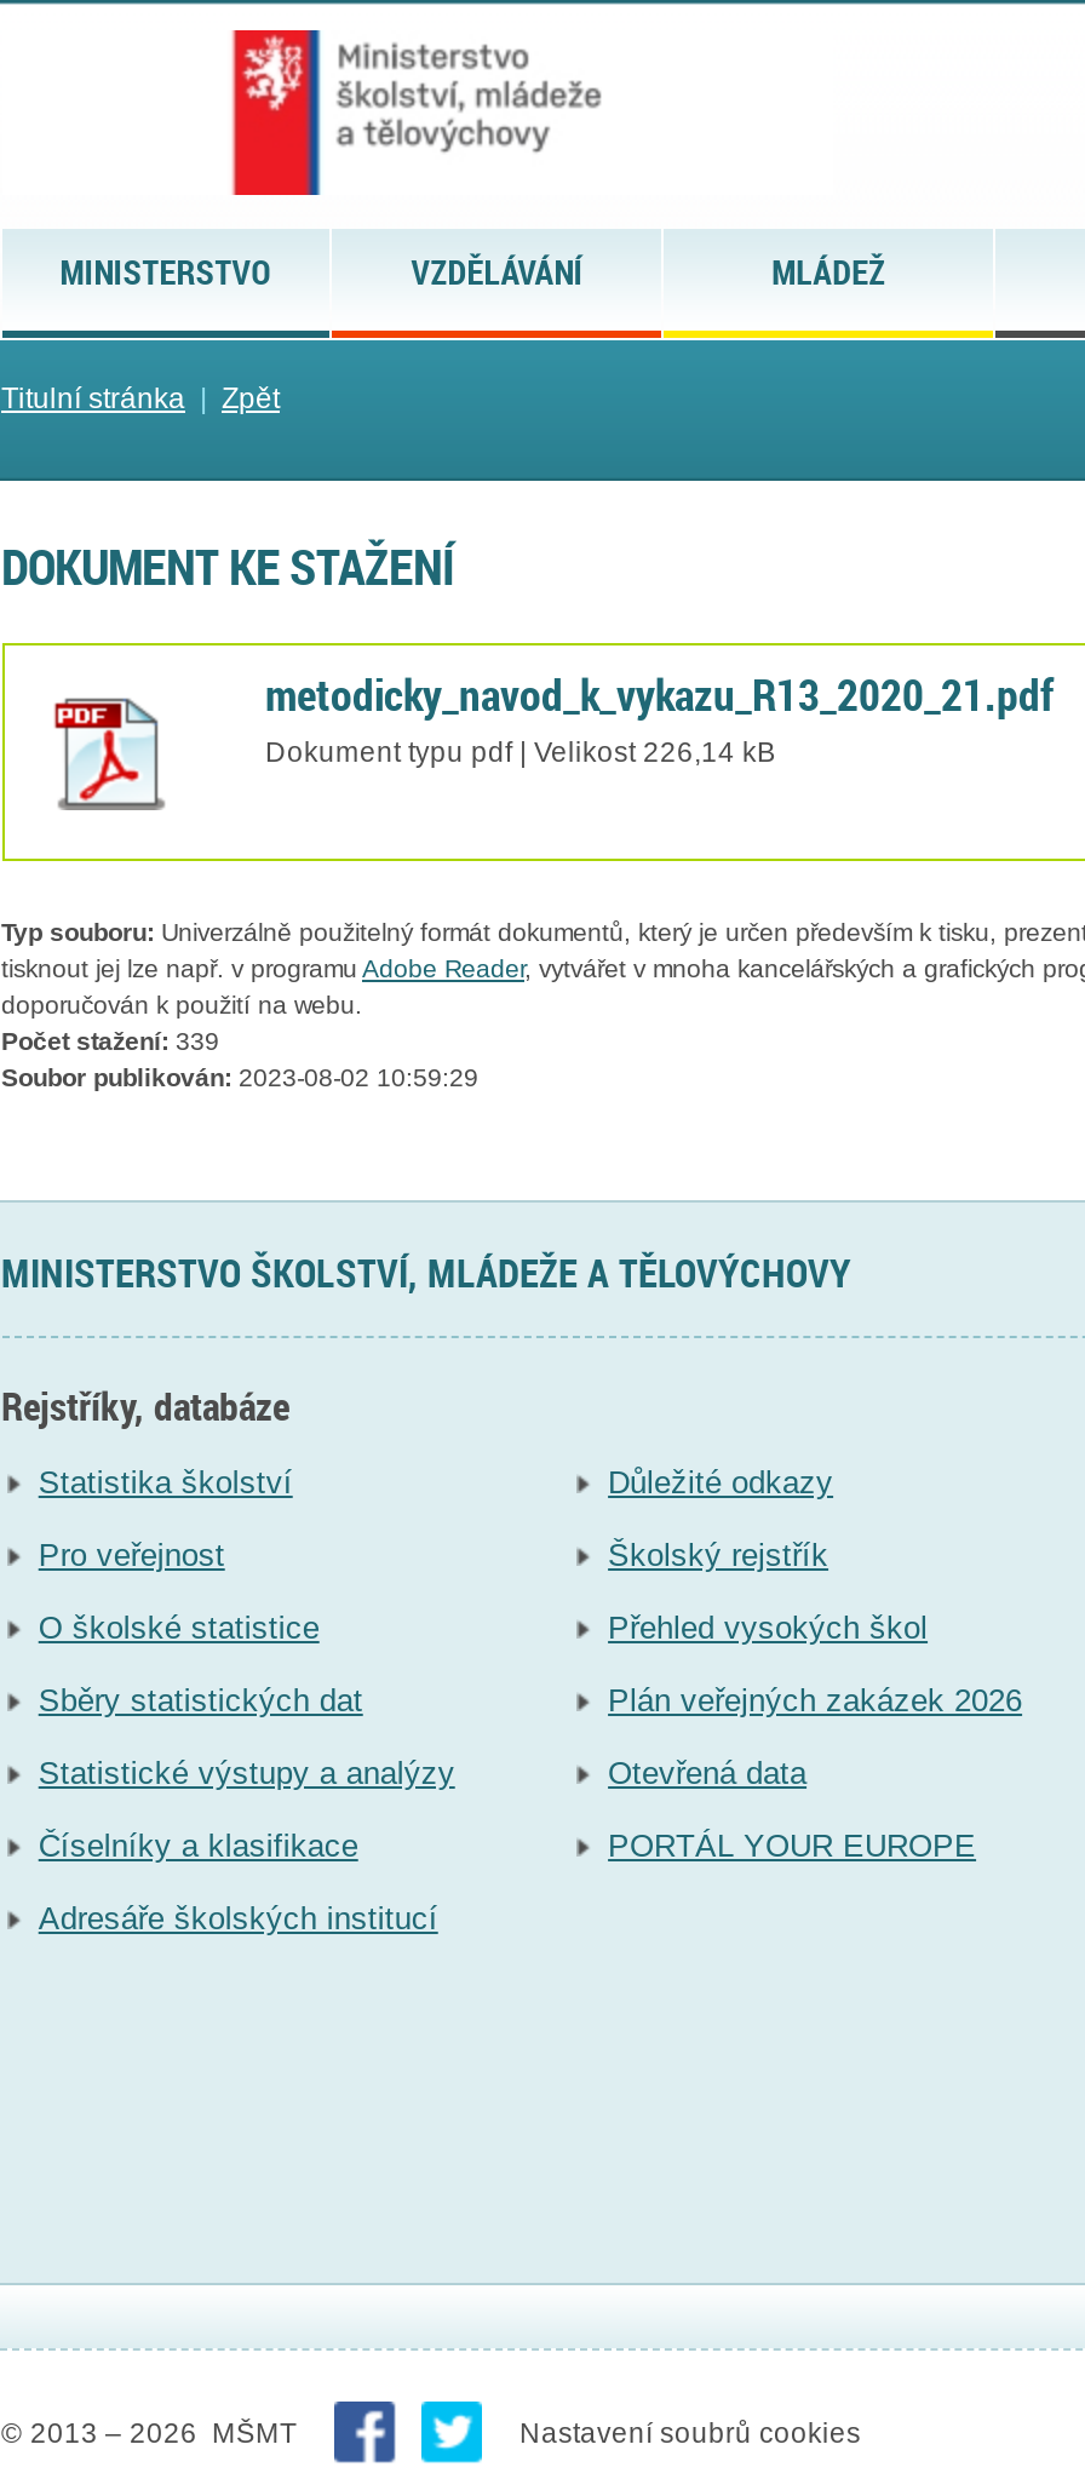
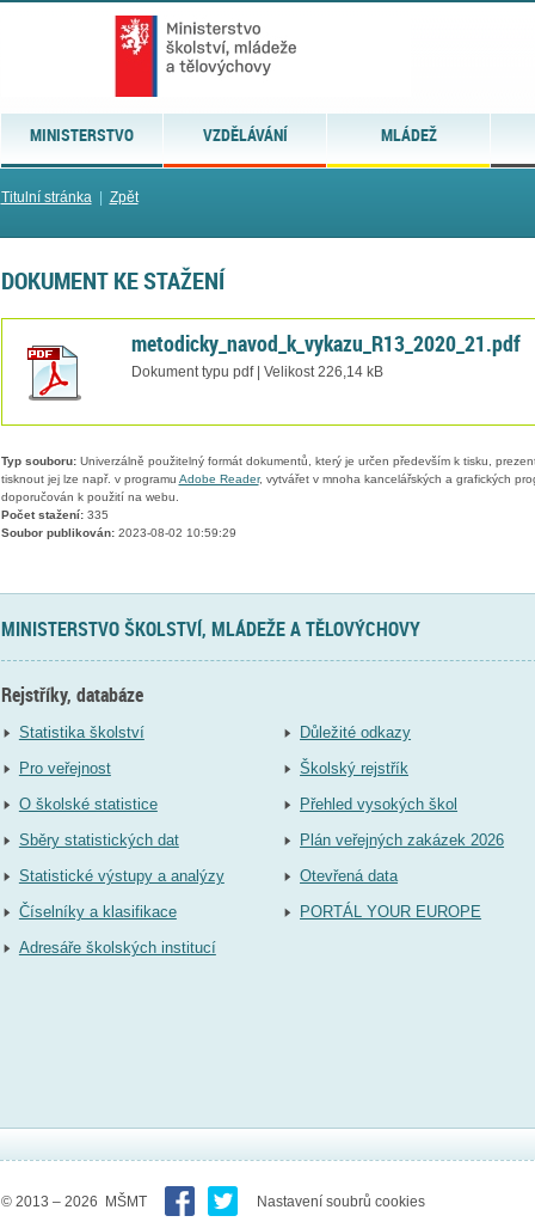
- Počet stažení: 339
+ Počet stažení: 335
